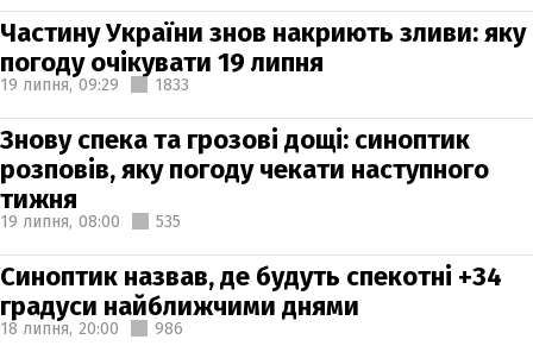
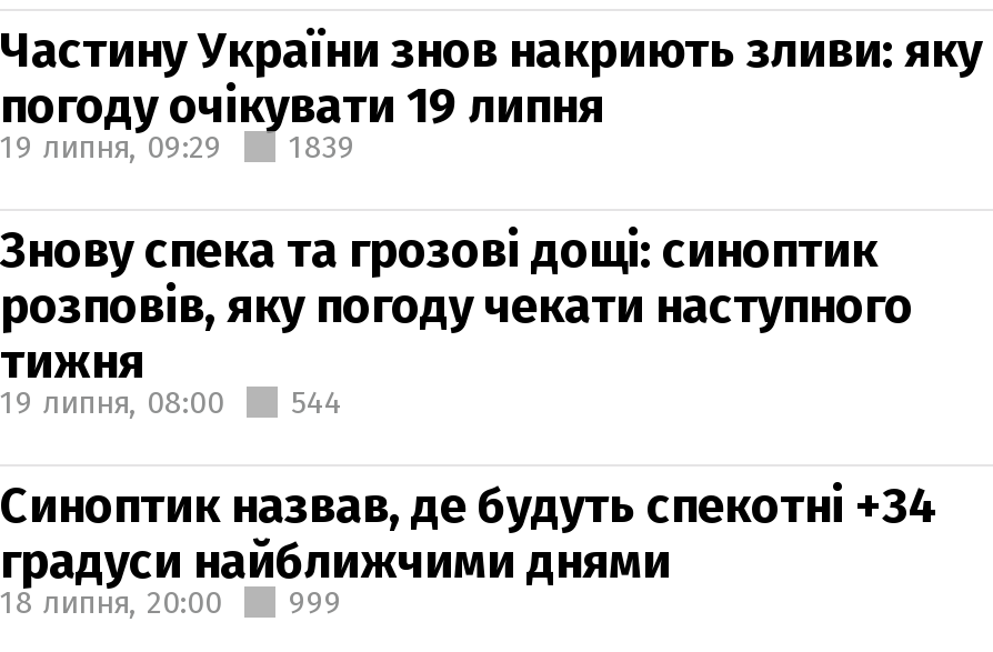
- 19 липня, 09:29 1833
+ 19 липня, 09:29 1839

- 19 липня, 08:00 535
+ 19 липня, 08:00 544

- 18 липня, 20:00 986
+ 18 липня, 20:00 999
